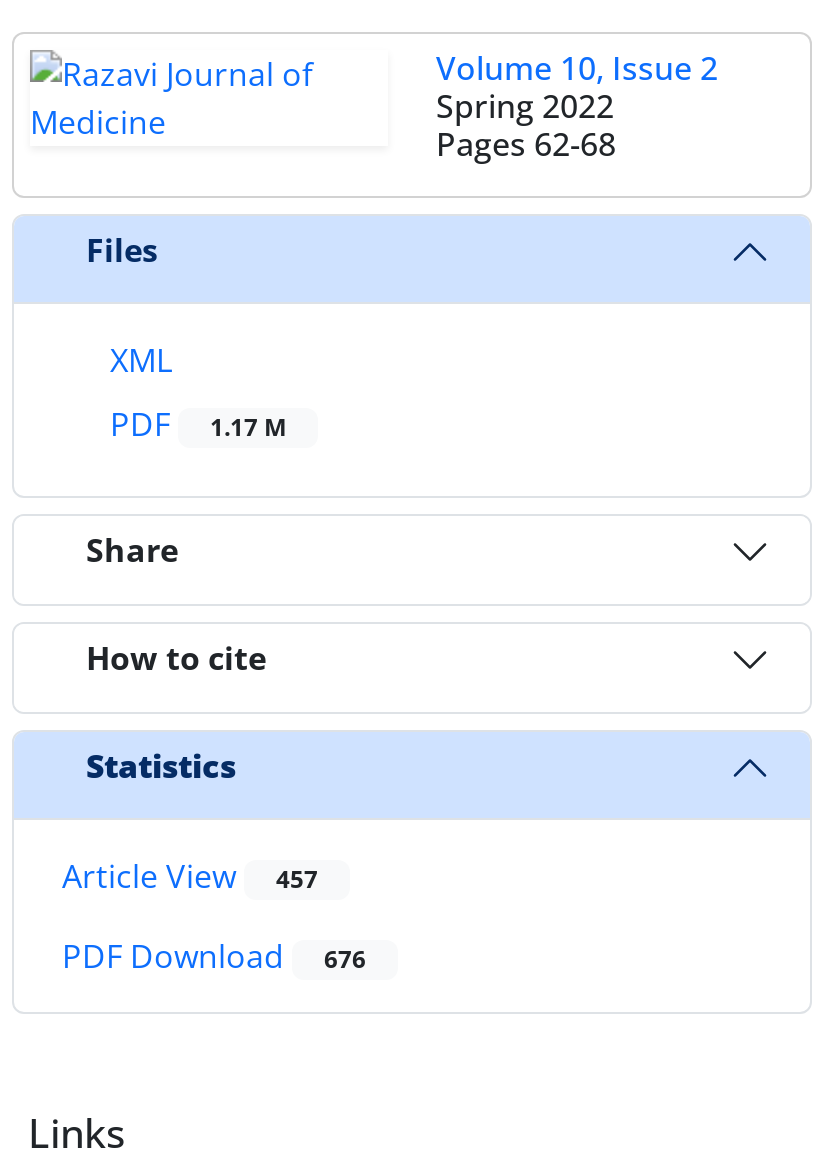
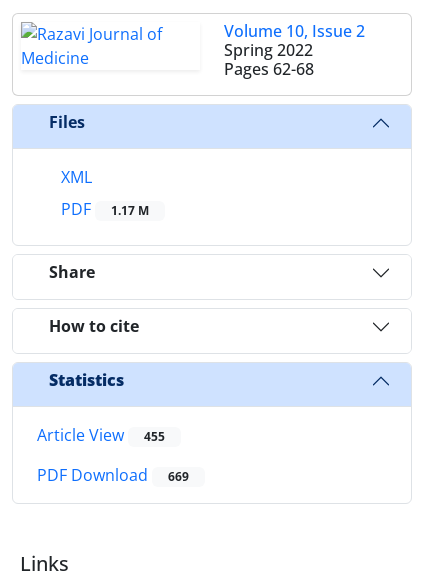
- Article View 457
+ Article View 455

- PDF Download 676
+ PDF Download 669
